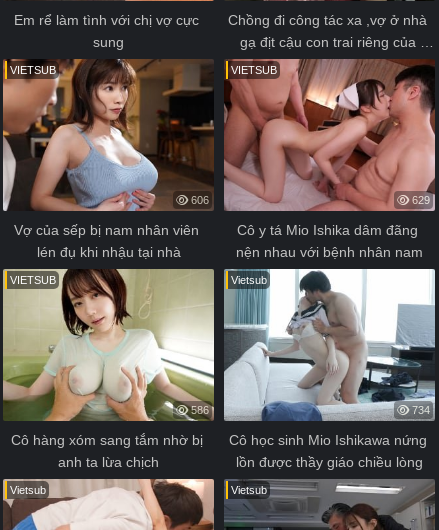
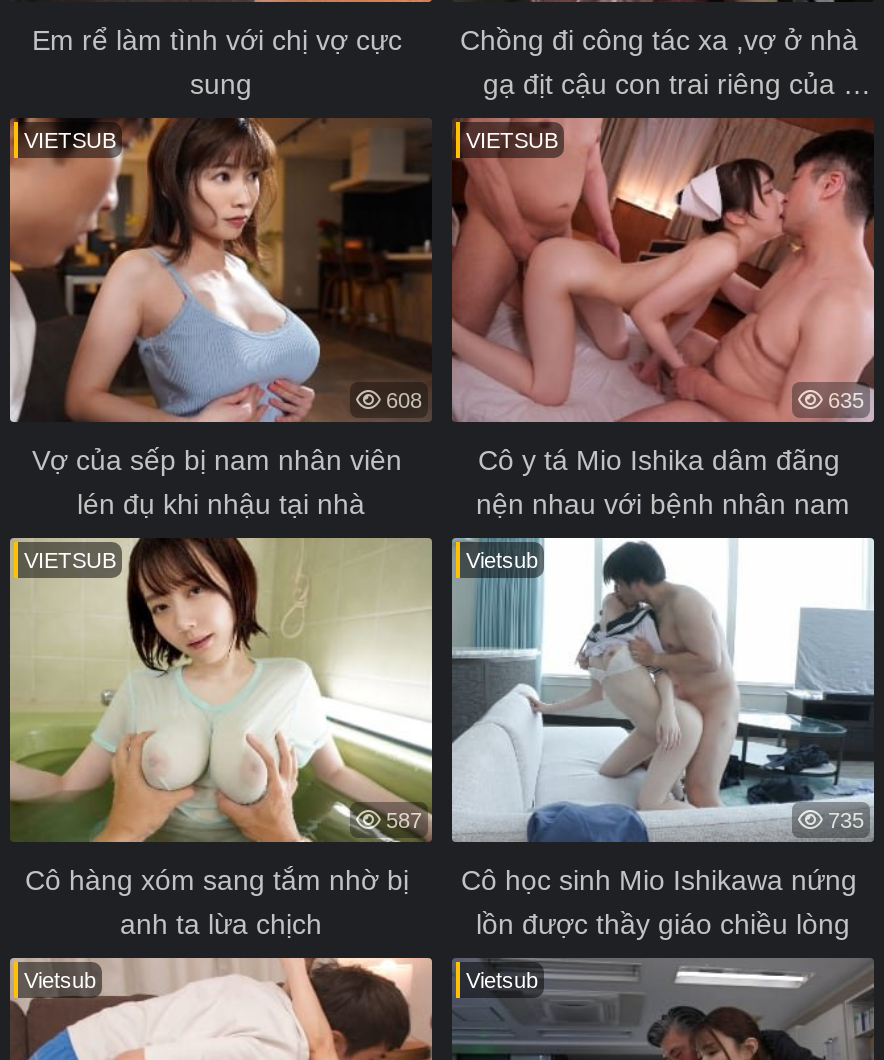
- 606
+ 608

- 629
+ 635

- 586
+ 587

- 734
+ 735
